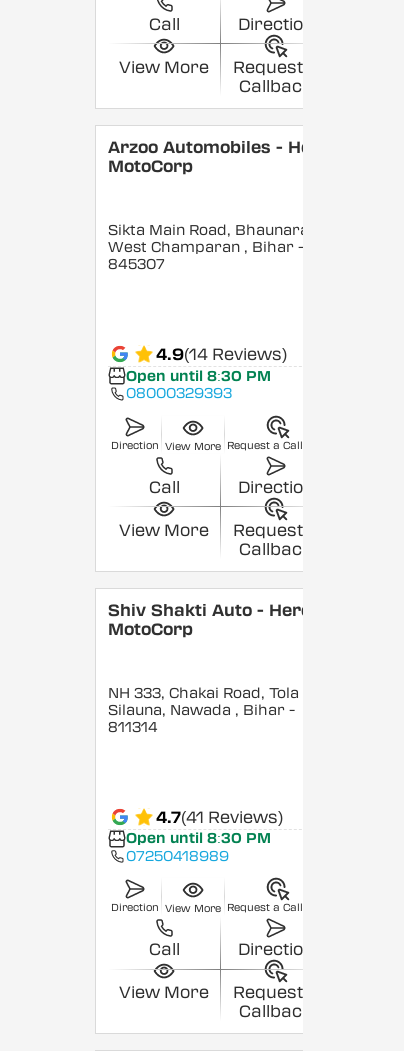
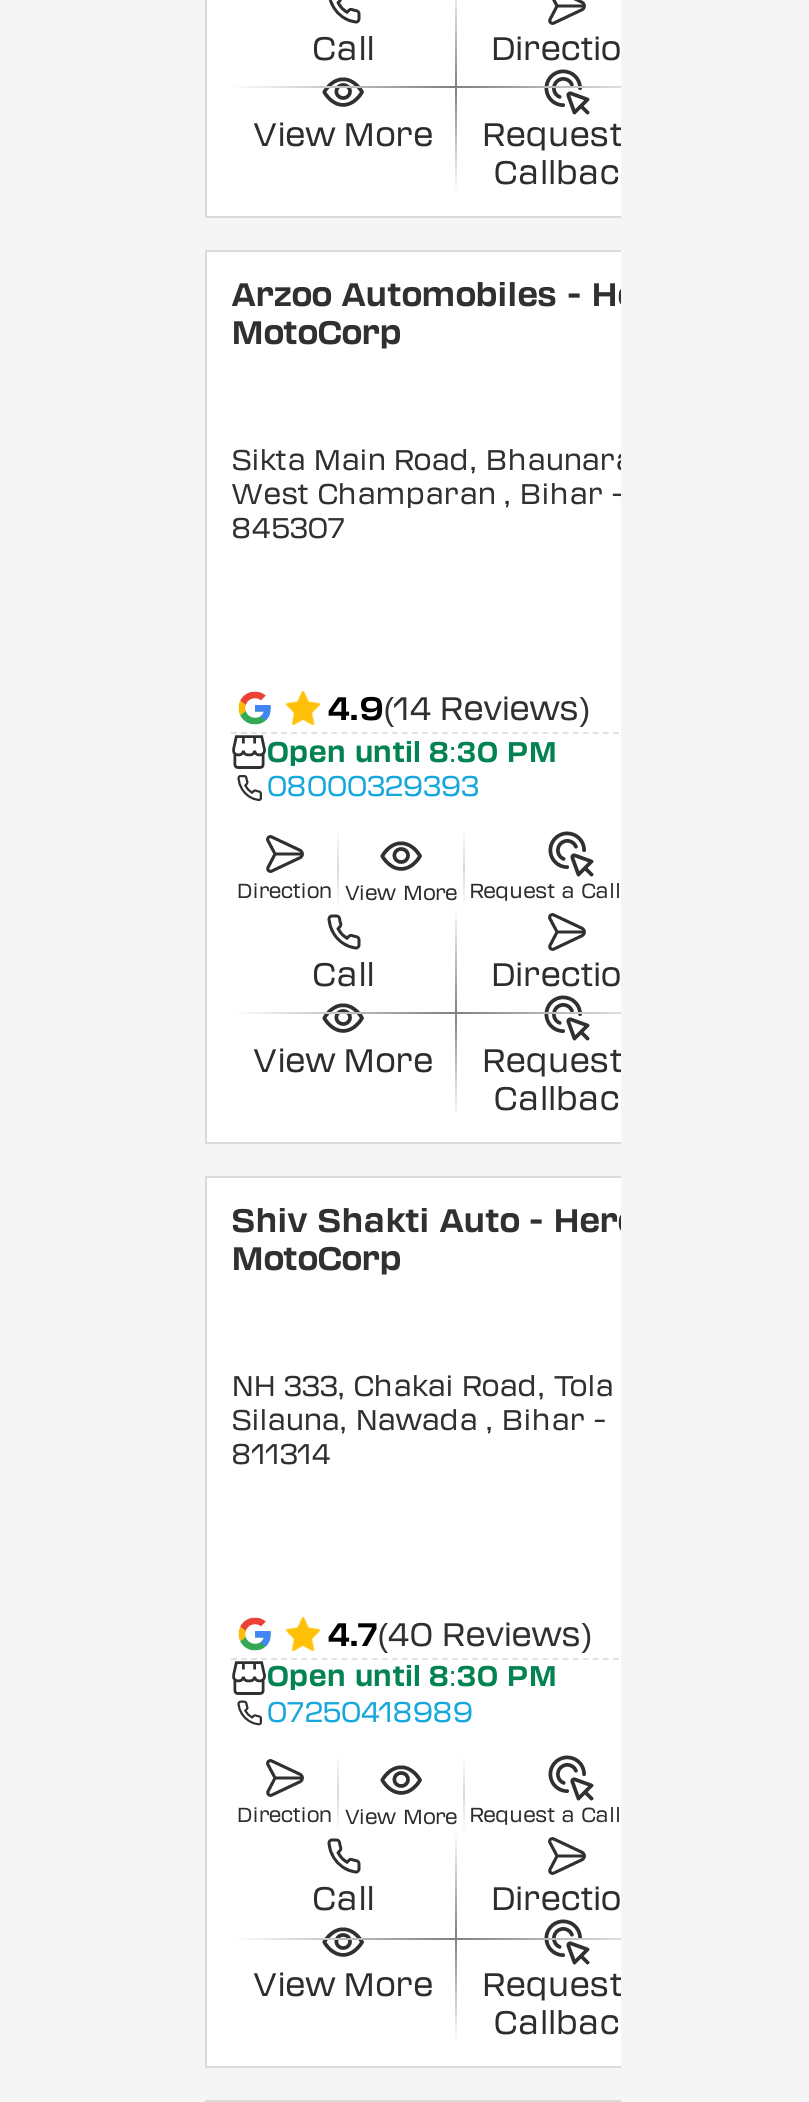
- 4.7(41 Reviews)
+ 4.7(40 Reviews)
